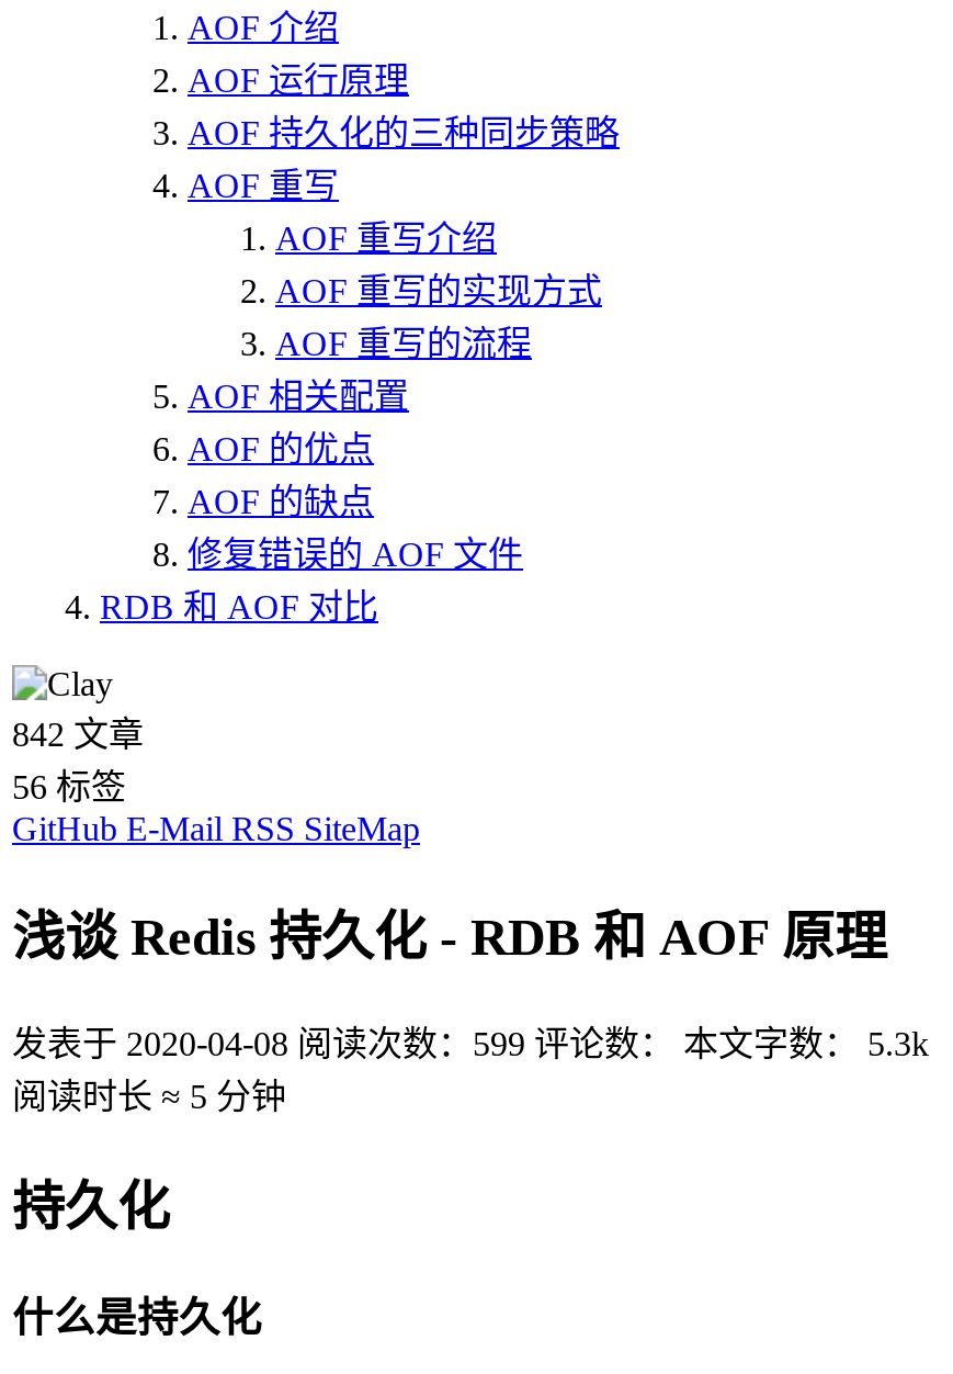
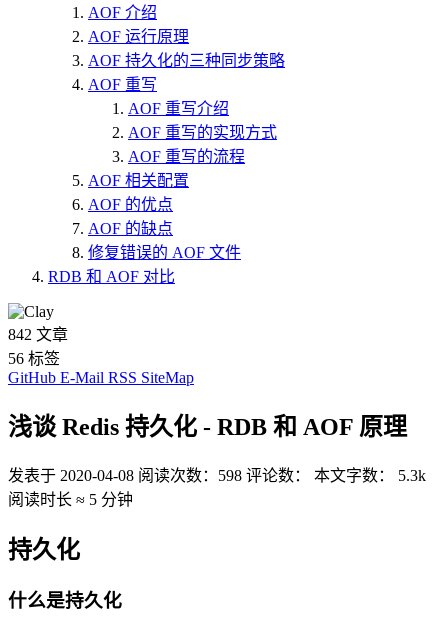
- 发表于 2020-04-08 阅读次数：599 评论数： 本文字数： 5.3k
+ 发表于 2020-04-08 阅读次数：598 评论数： 本文字数： 5.3k
